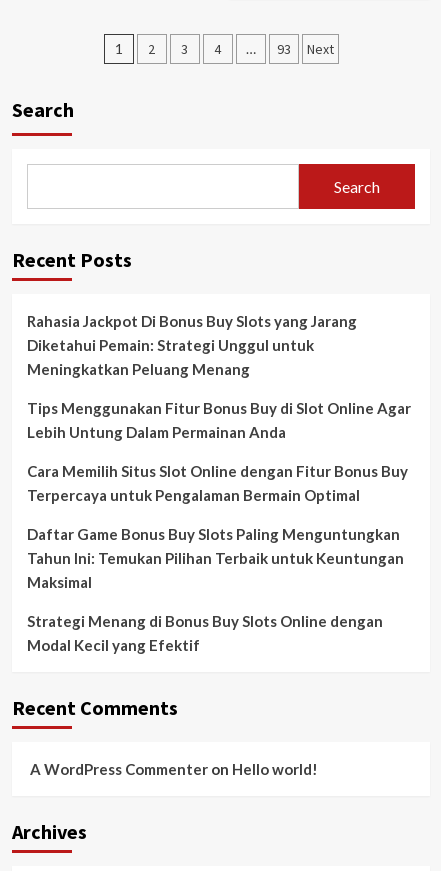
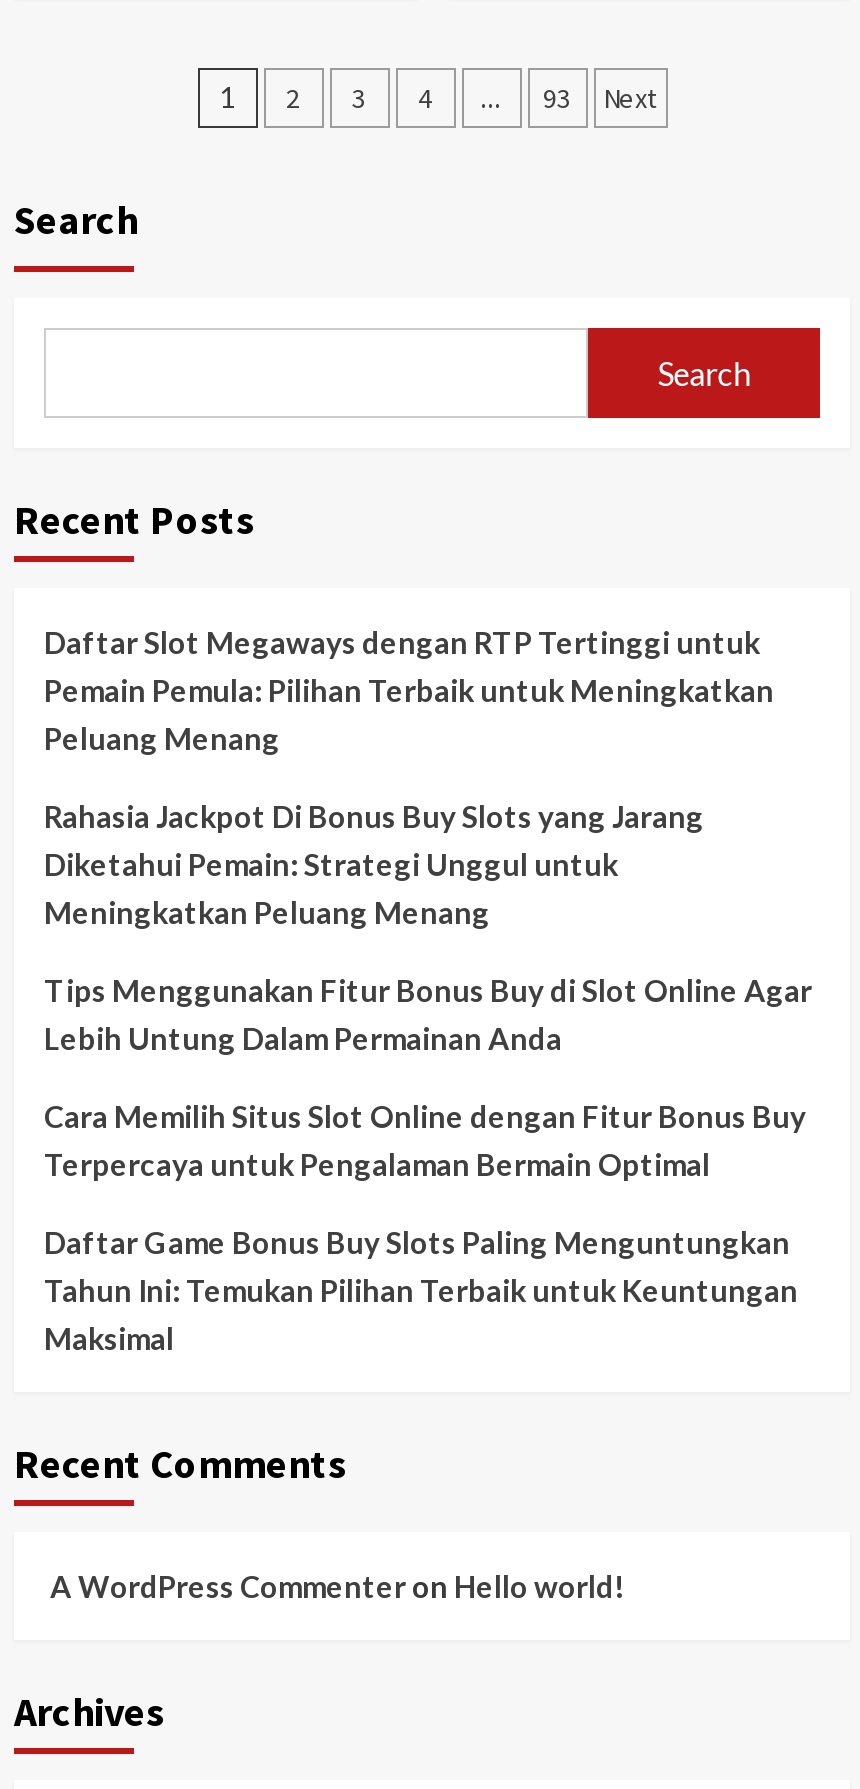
+ Daftar Slot Megaways dengan RTP Tertinggi untuk
+ Pemain Pemula: Pilihan Terbaik untuk Meningkatkan
+ Peluang Menang

moved down: Rahasia Jackpot Di Bonus Buy Slots yang Jarang | Diketahui Pemain: Strategi Unggul untuk | Meningkatkan Peluang Menang | ... | Tahun Ini: Temukan Pilihan Terbaik untuk Keuntungan | Maksimal

- Strategi Menang di Bonus Buy Slots Online dengan
- Modal Kecil yang Efektif
